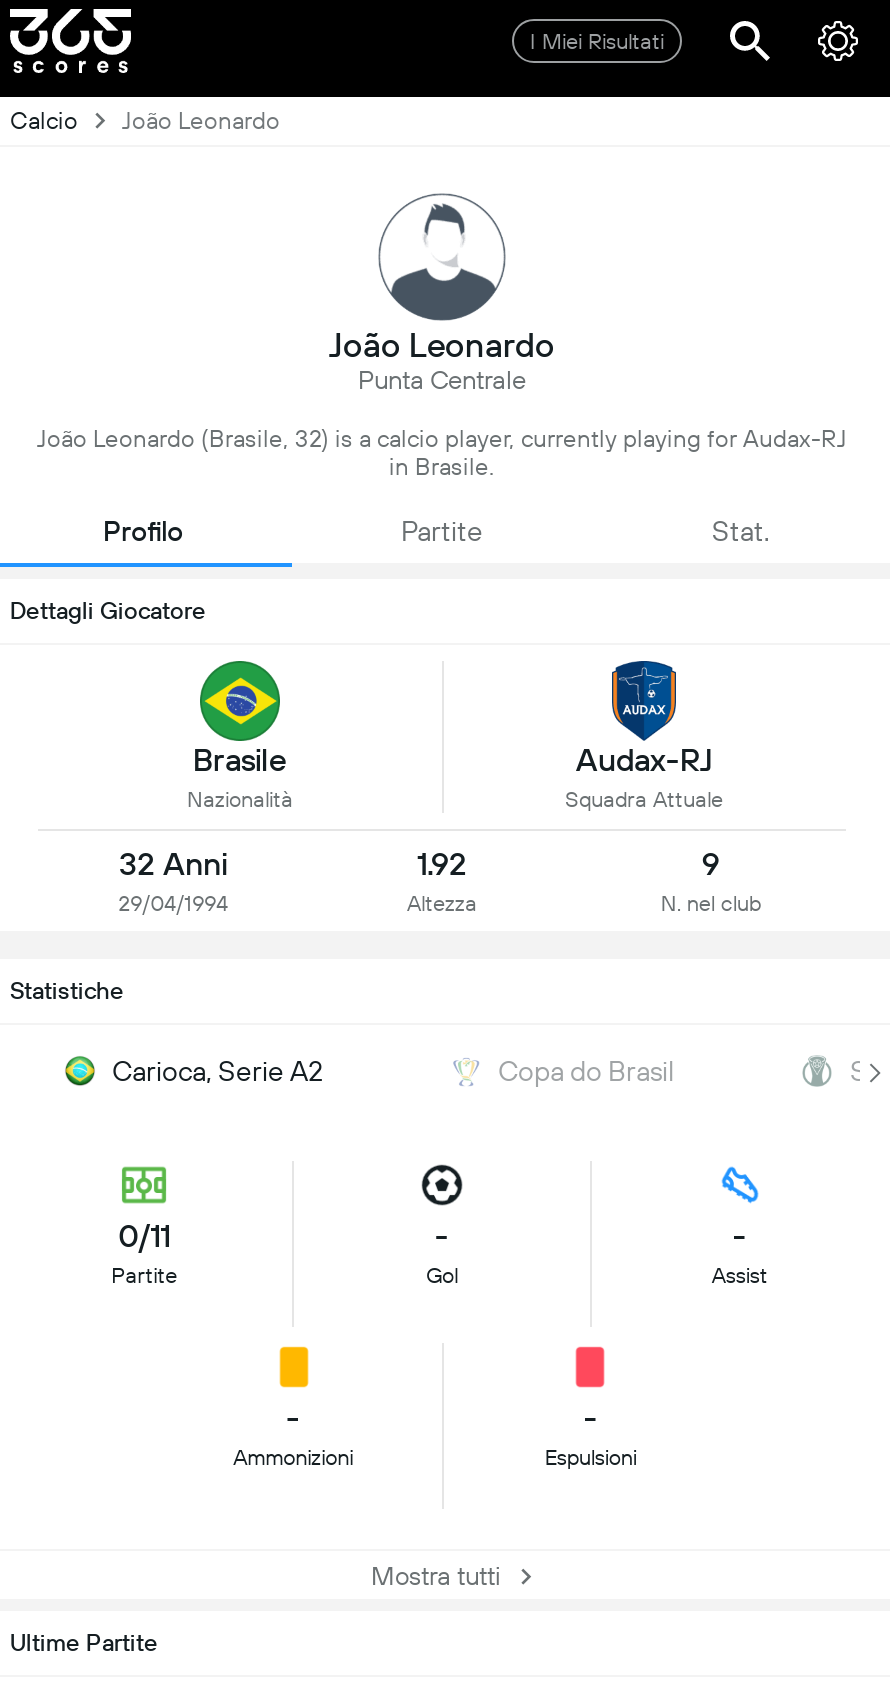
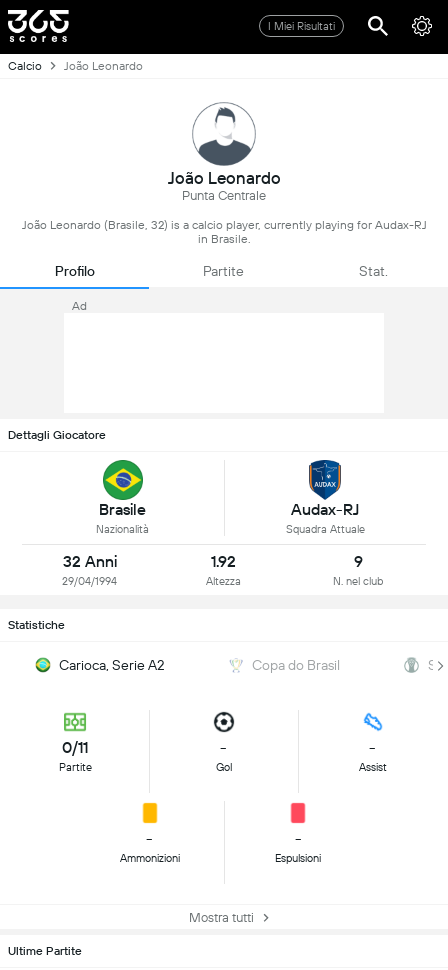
+ Ad
